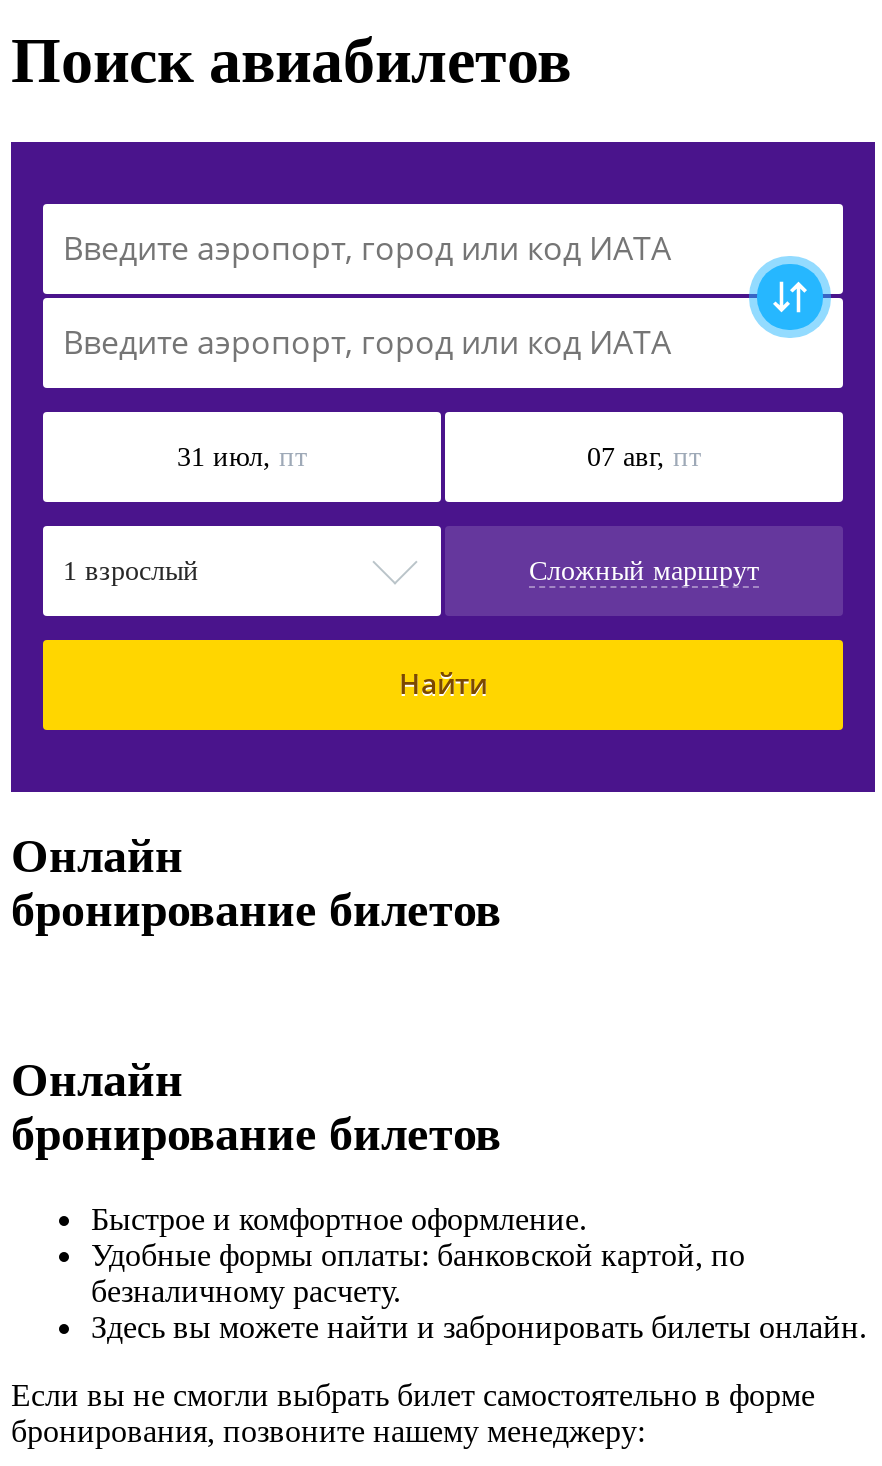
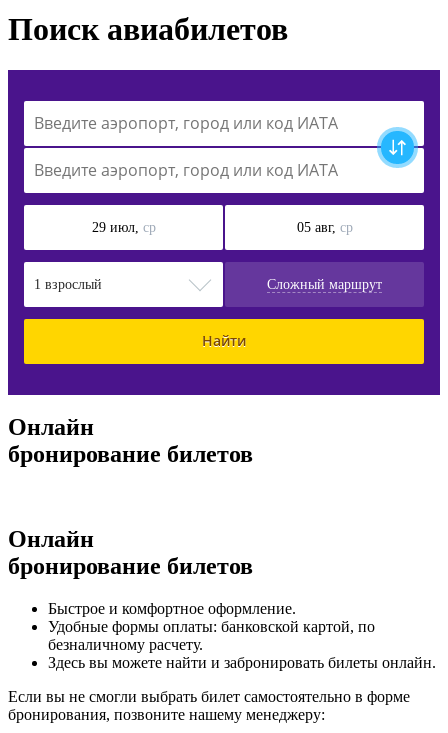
- 31 июл, пт
+ 29 июл, ср

- 07 авг, пт
+ 05 авг, ср
